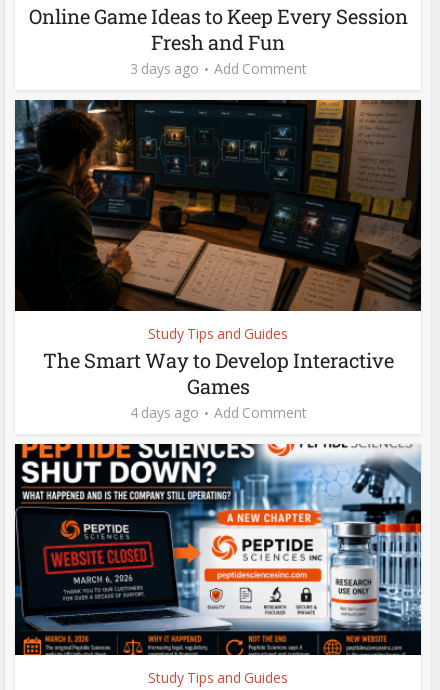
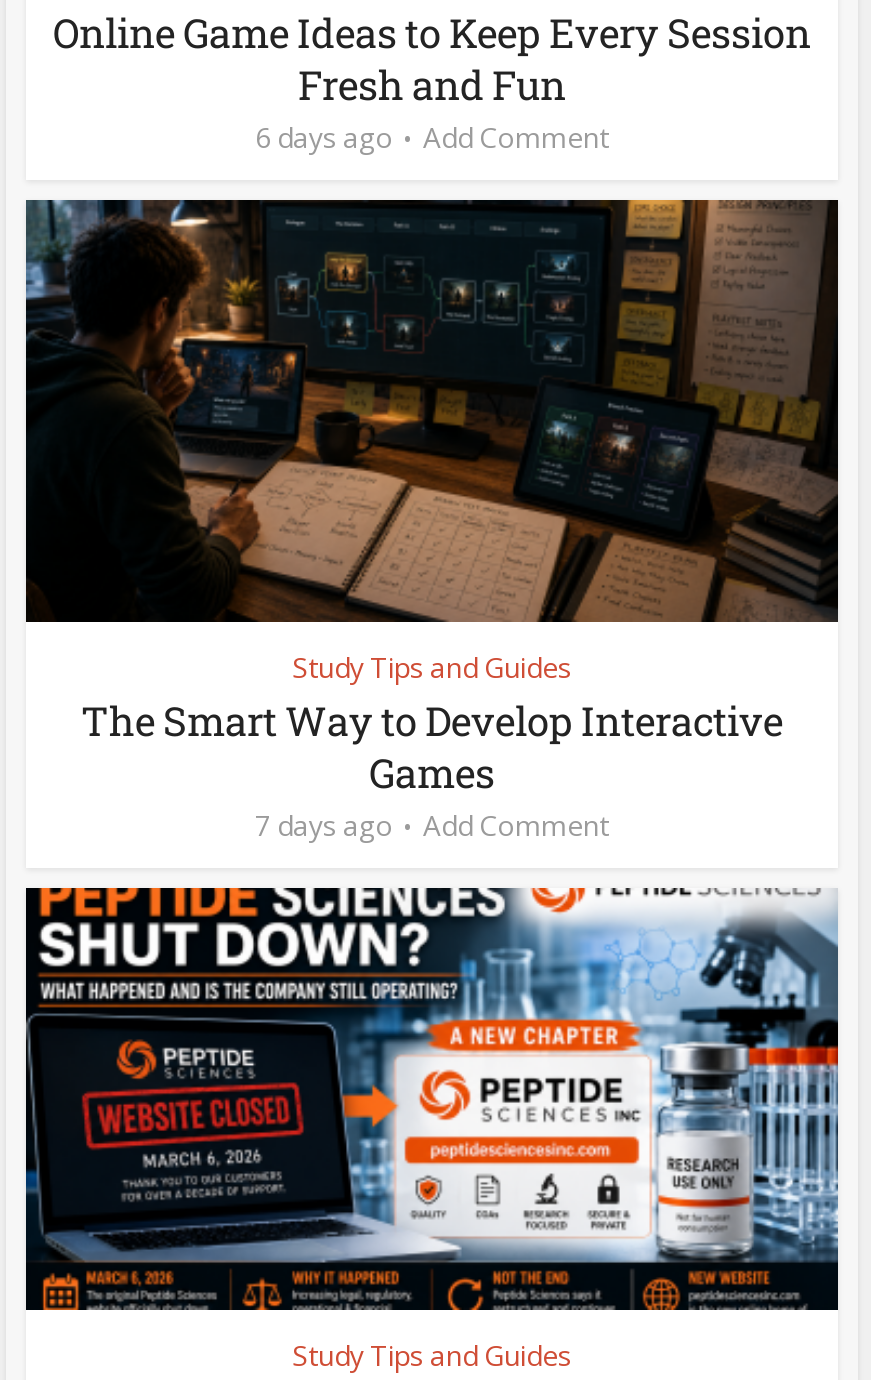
- 3 days ago Add Comment
+ 6 days ago Add Comment

- 4 days ago Add Comment
+ 7 days ago Add Comment
